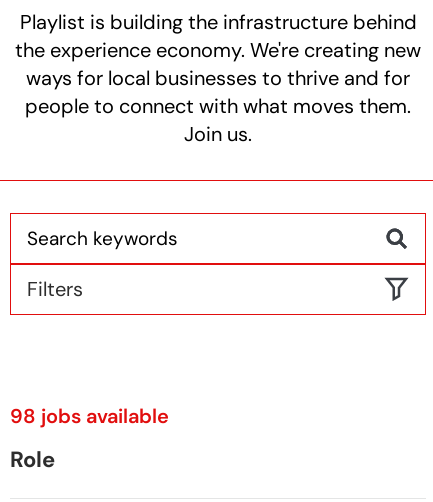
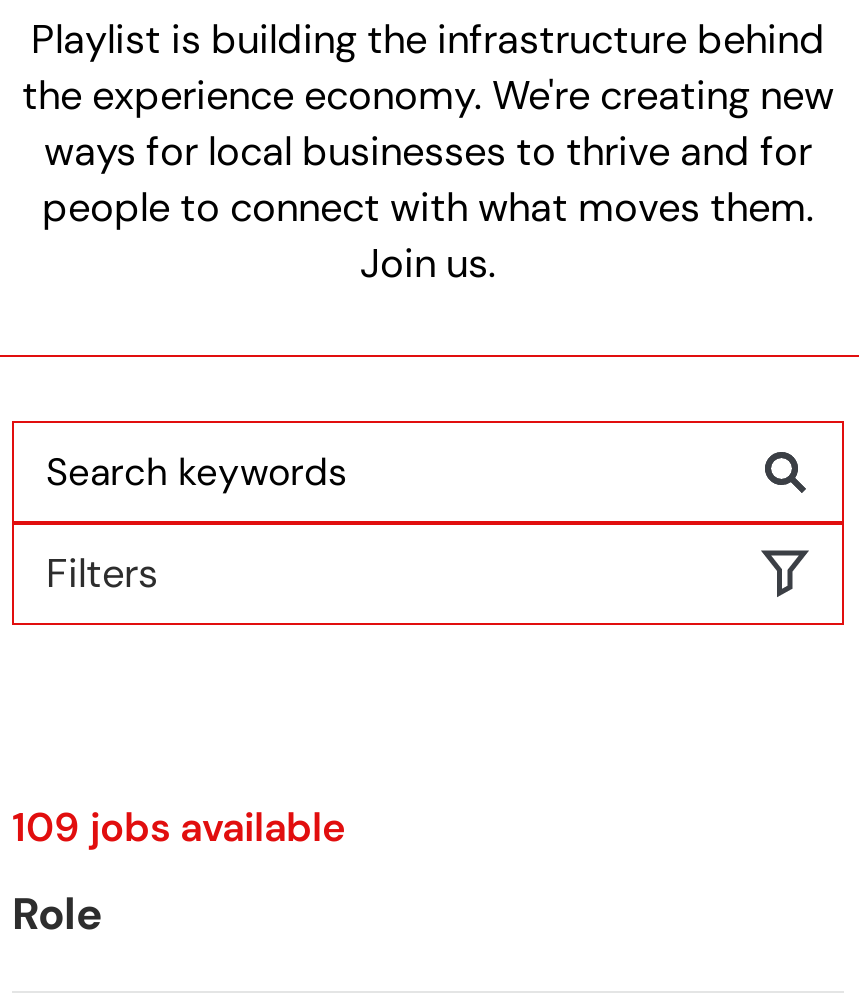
- 98 jobs available
+ 109 jobs available
